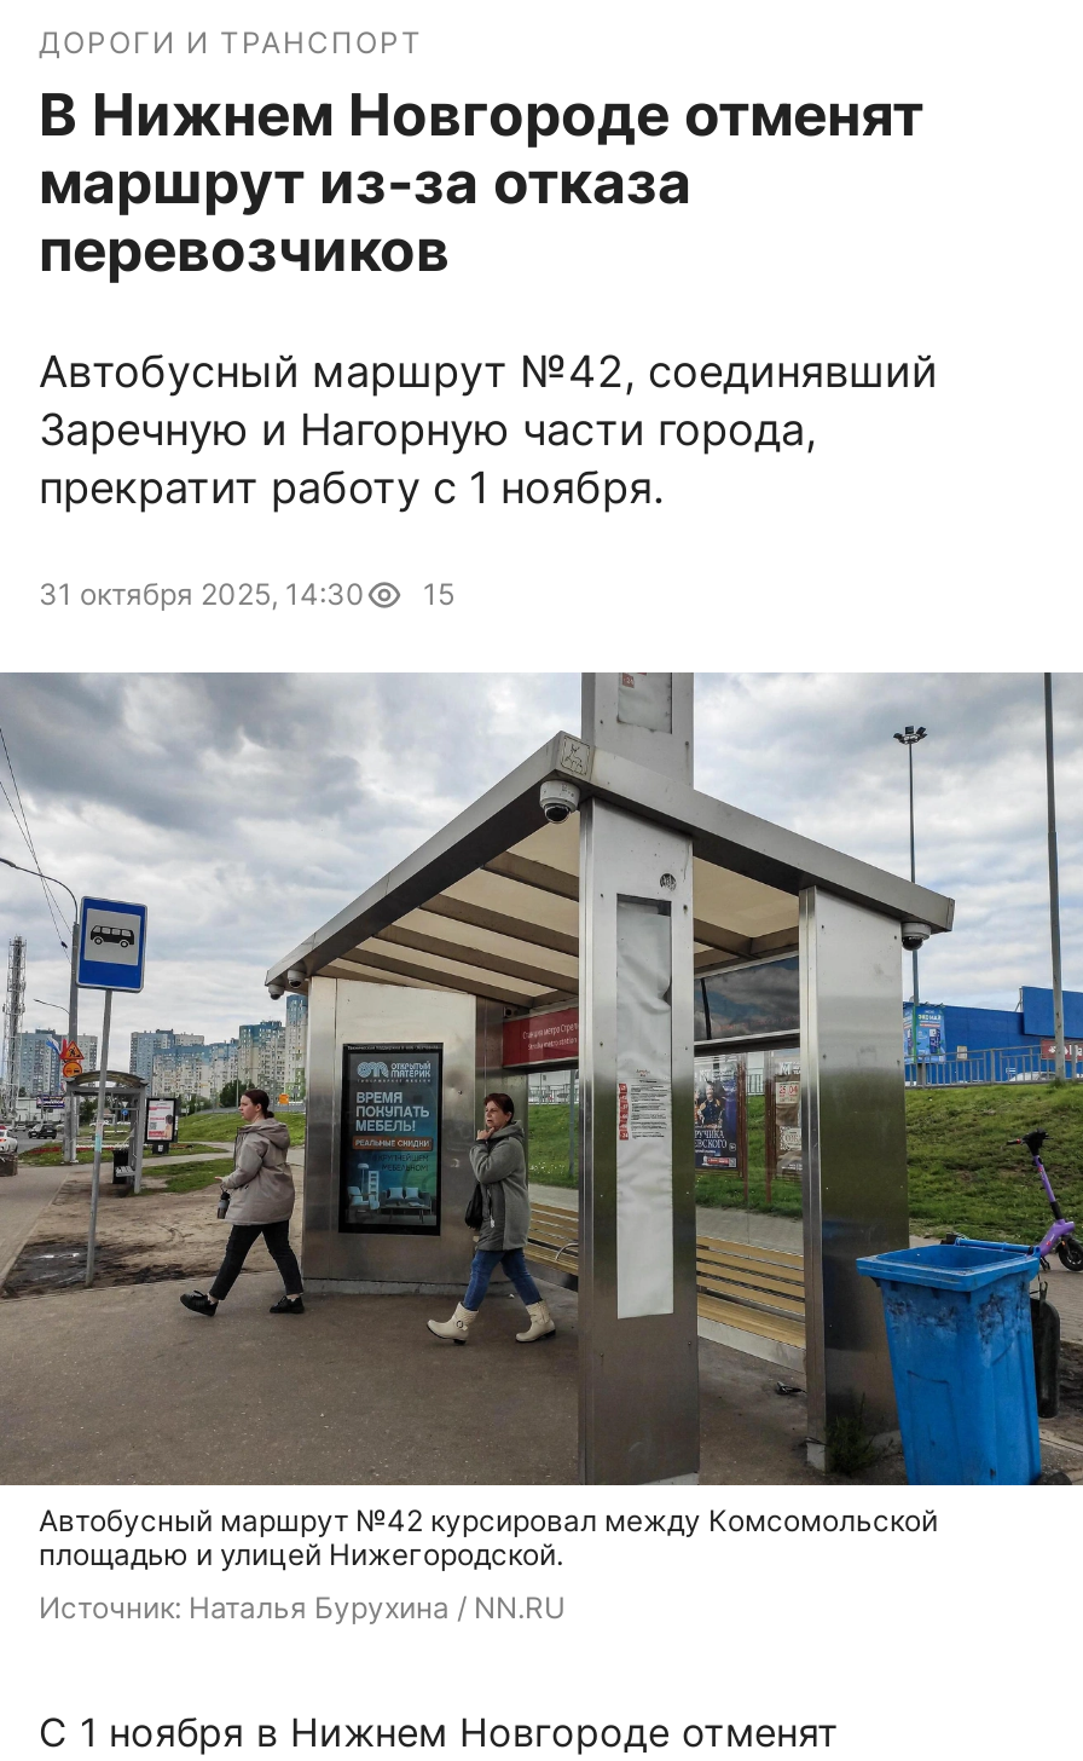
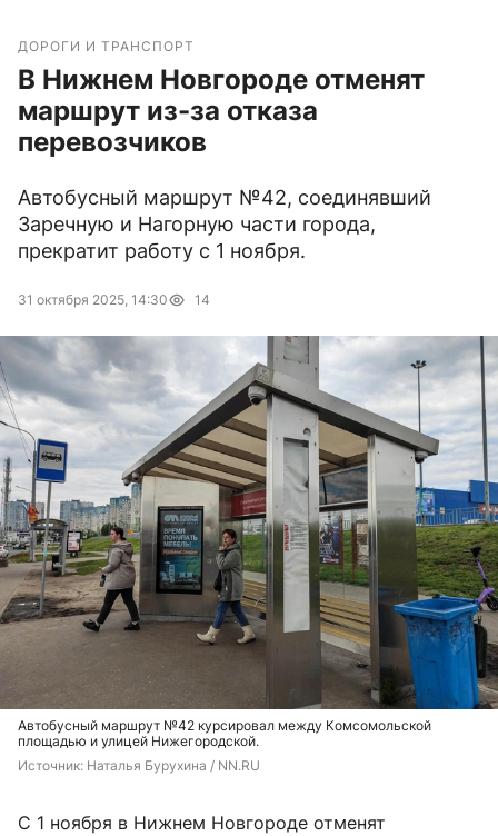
- 31 октября 2025, 14:30 15
+ 31 октября 2025, 14:30 14
